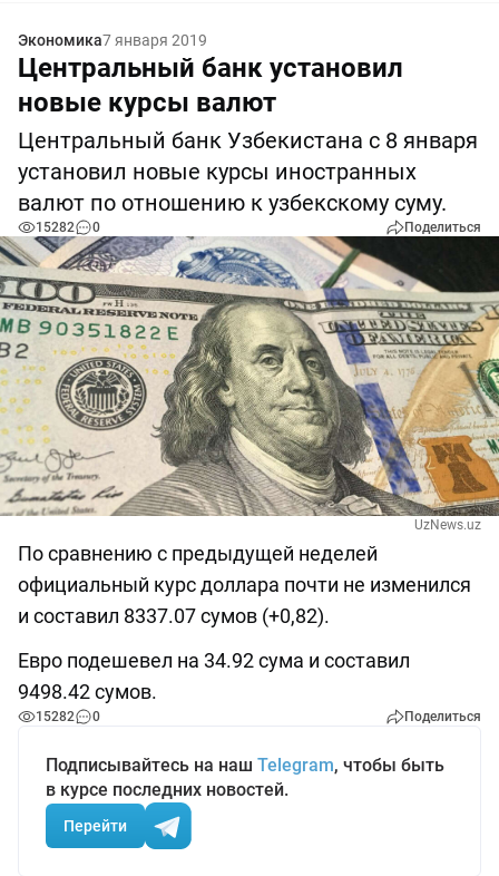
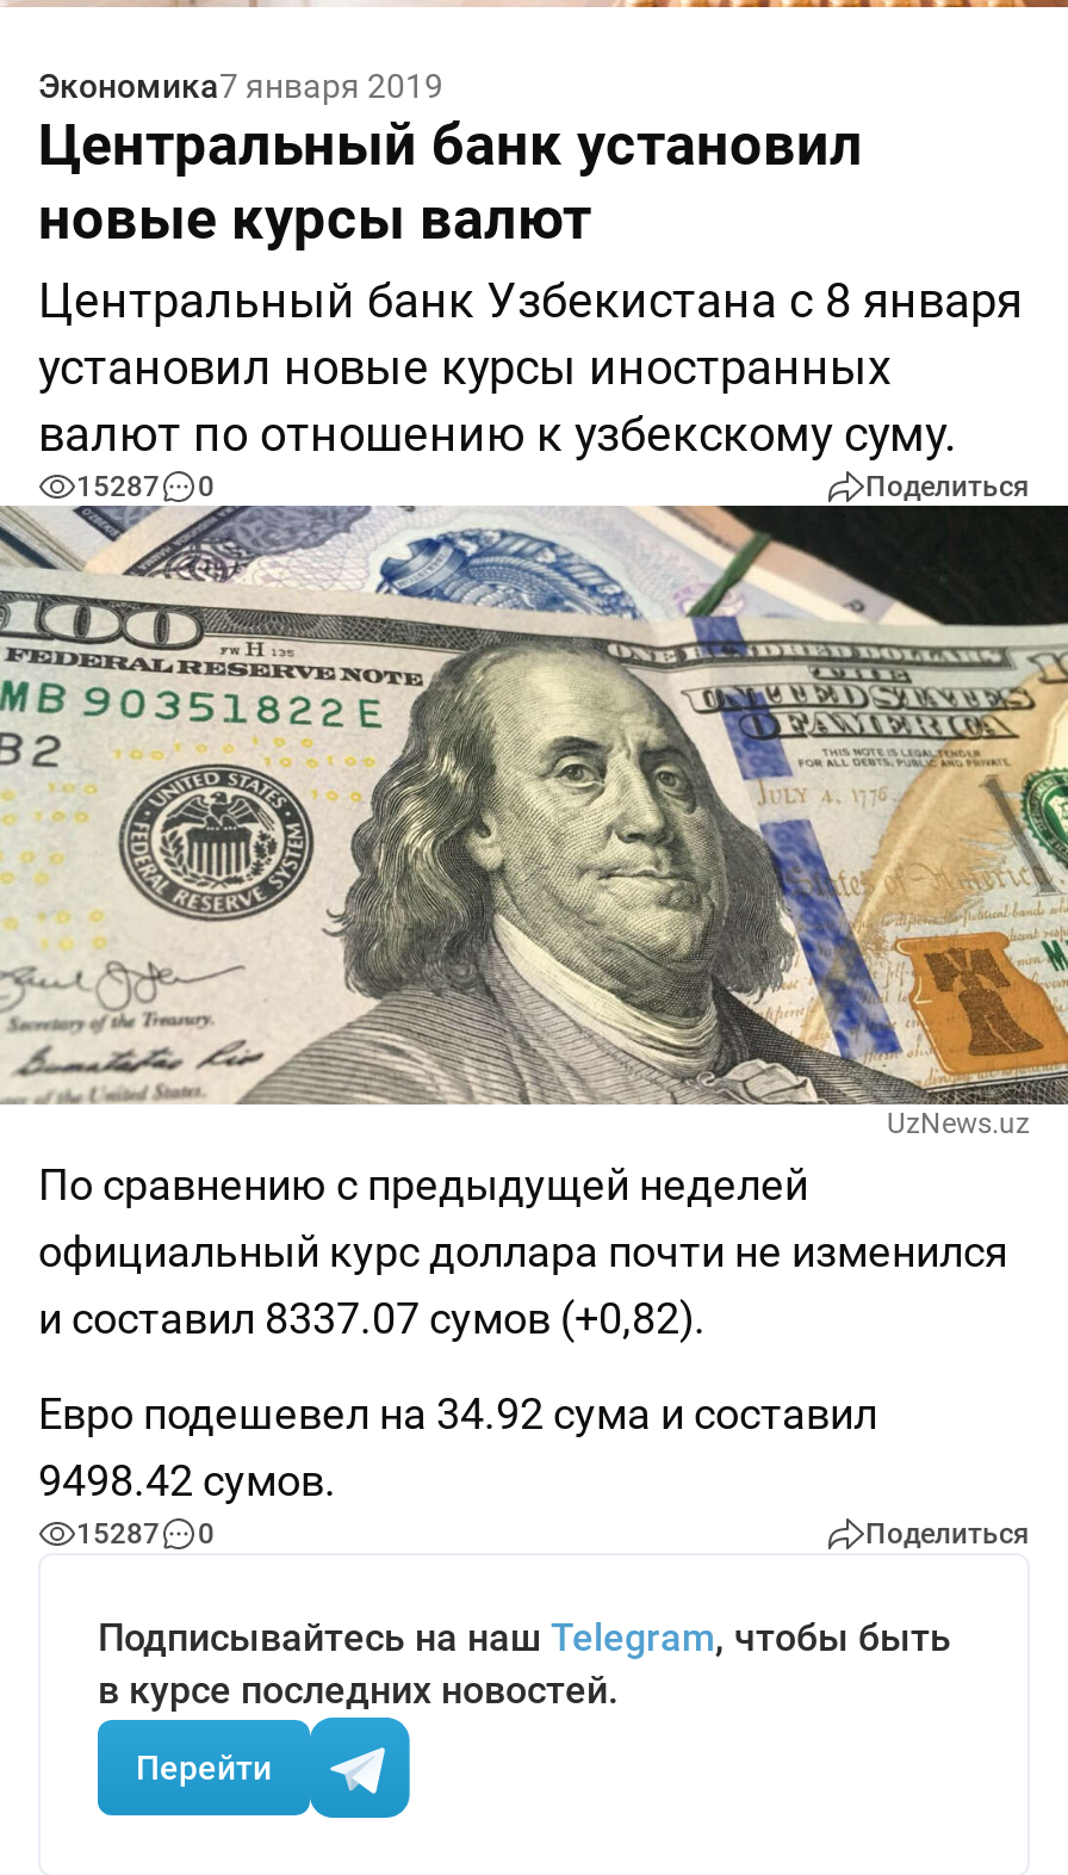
- 15282 0
+ 15287 0

- 15282 0
+ 15287 0
